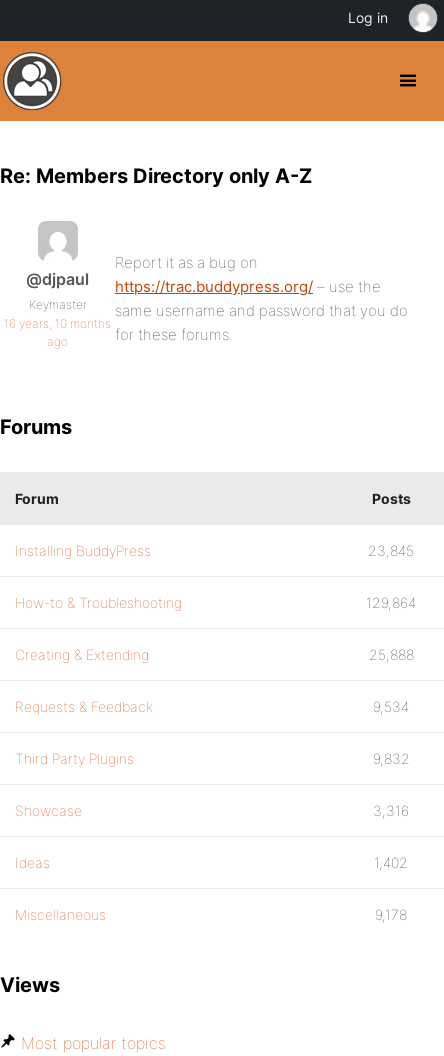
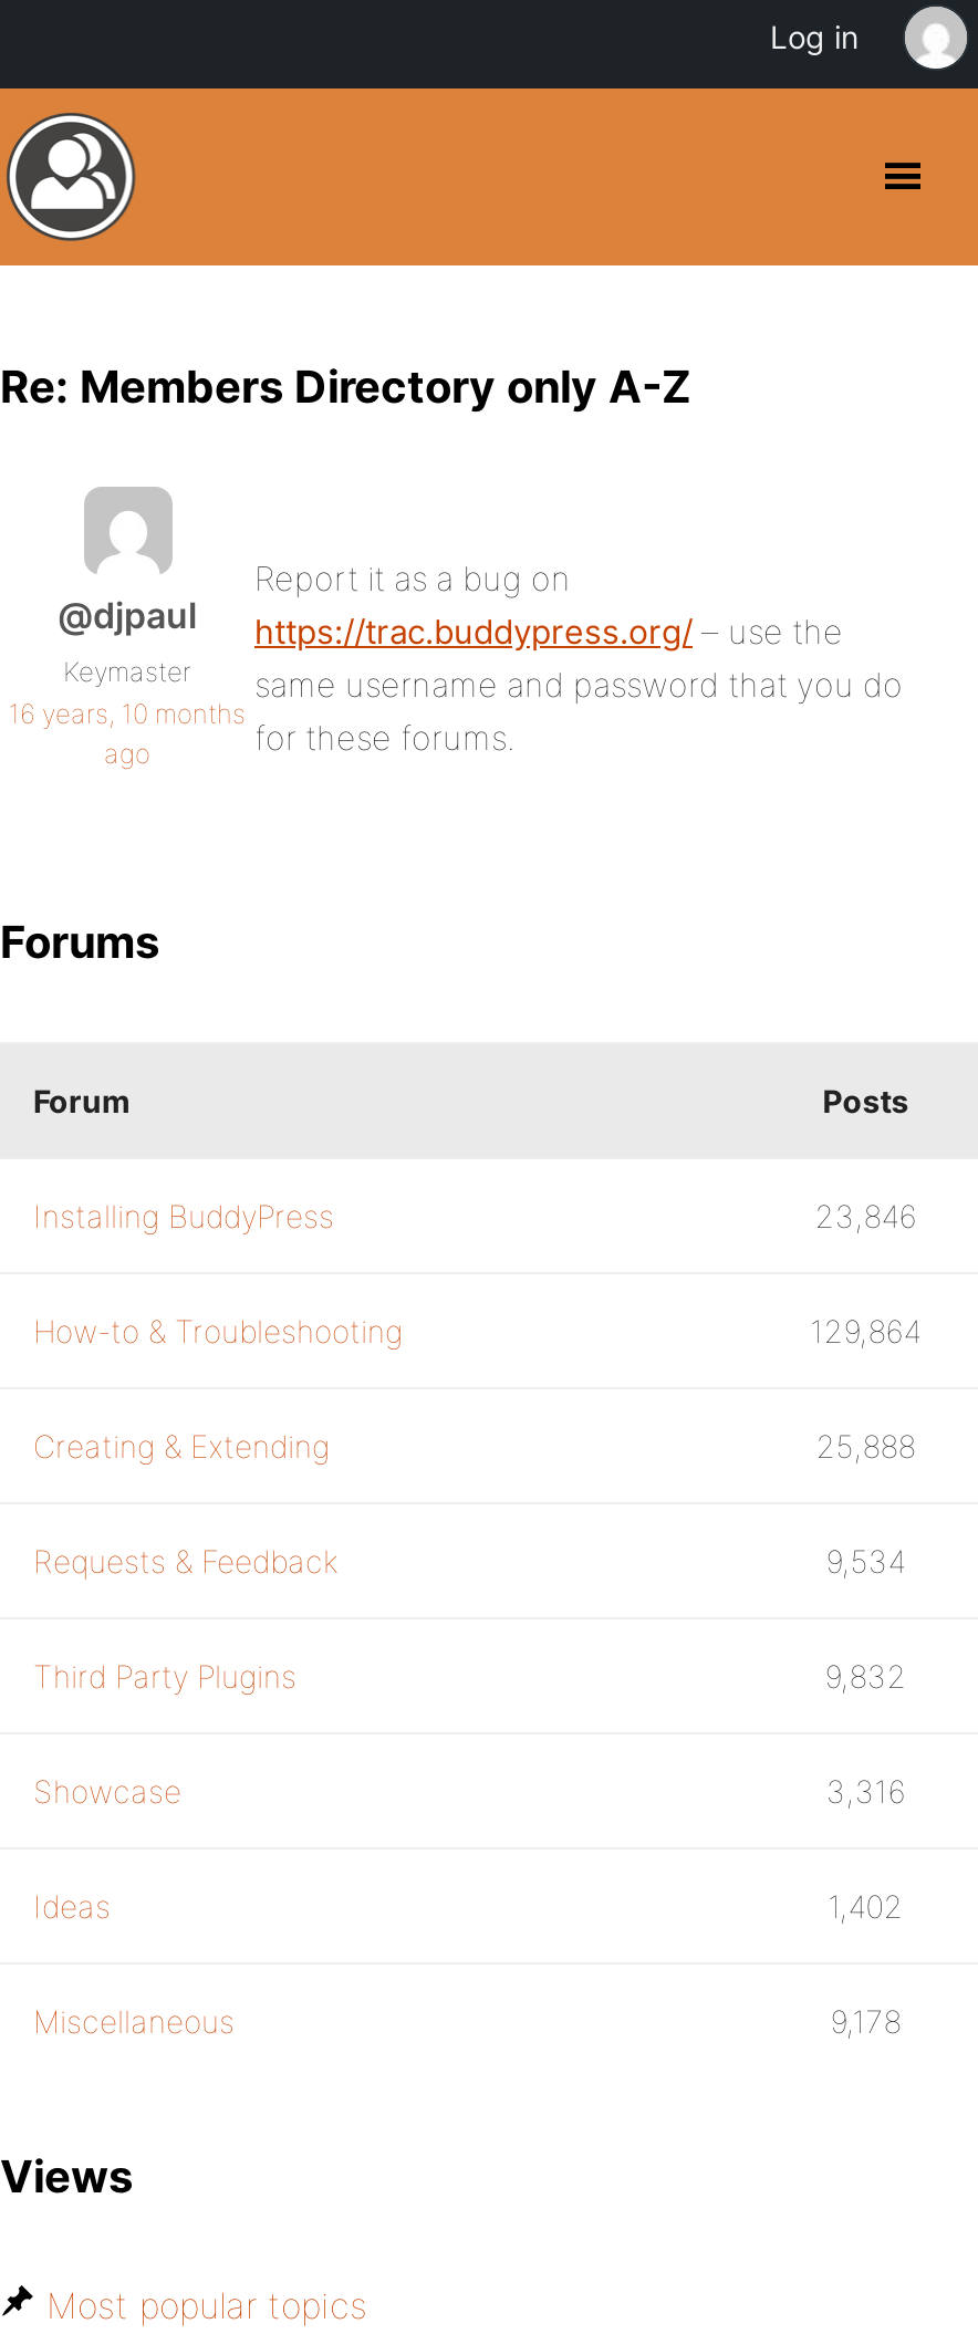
- 23,845
+ 23,846
